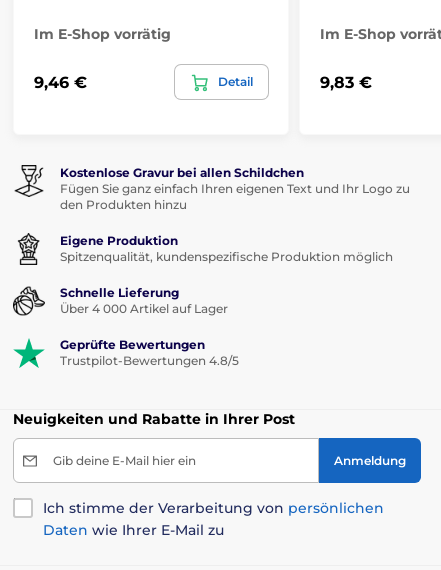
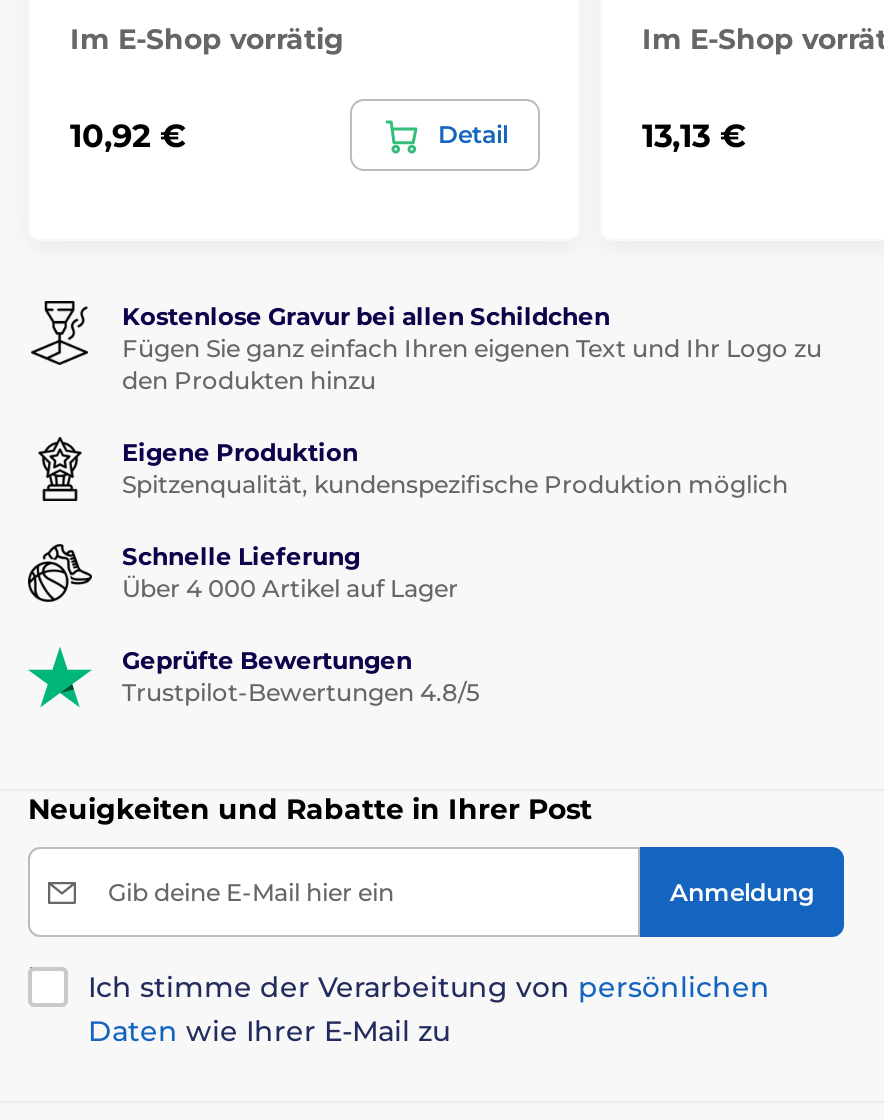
- 9,46 €
+ 10,92 €

- 9,83 €
+ 13,13 €
